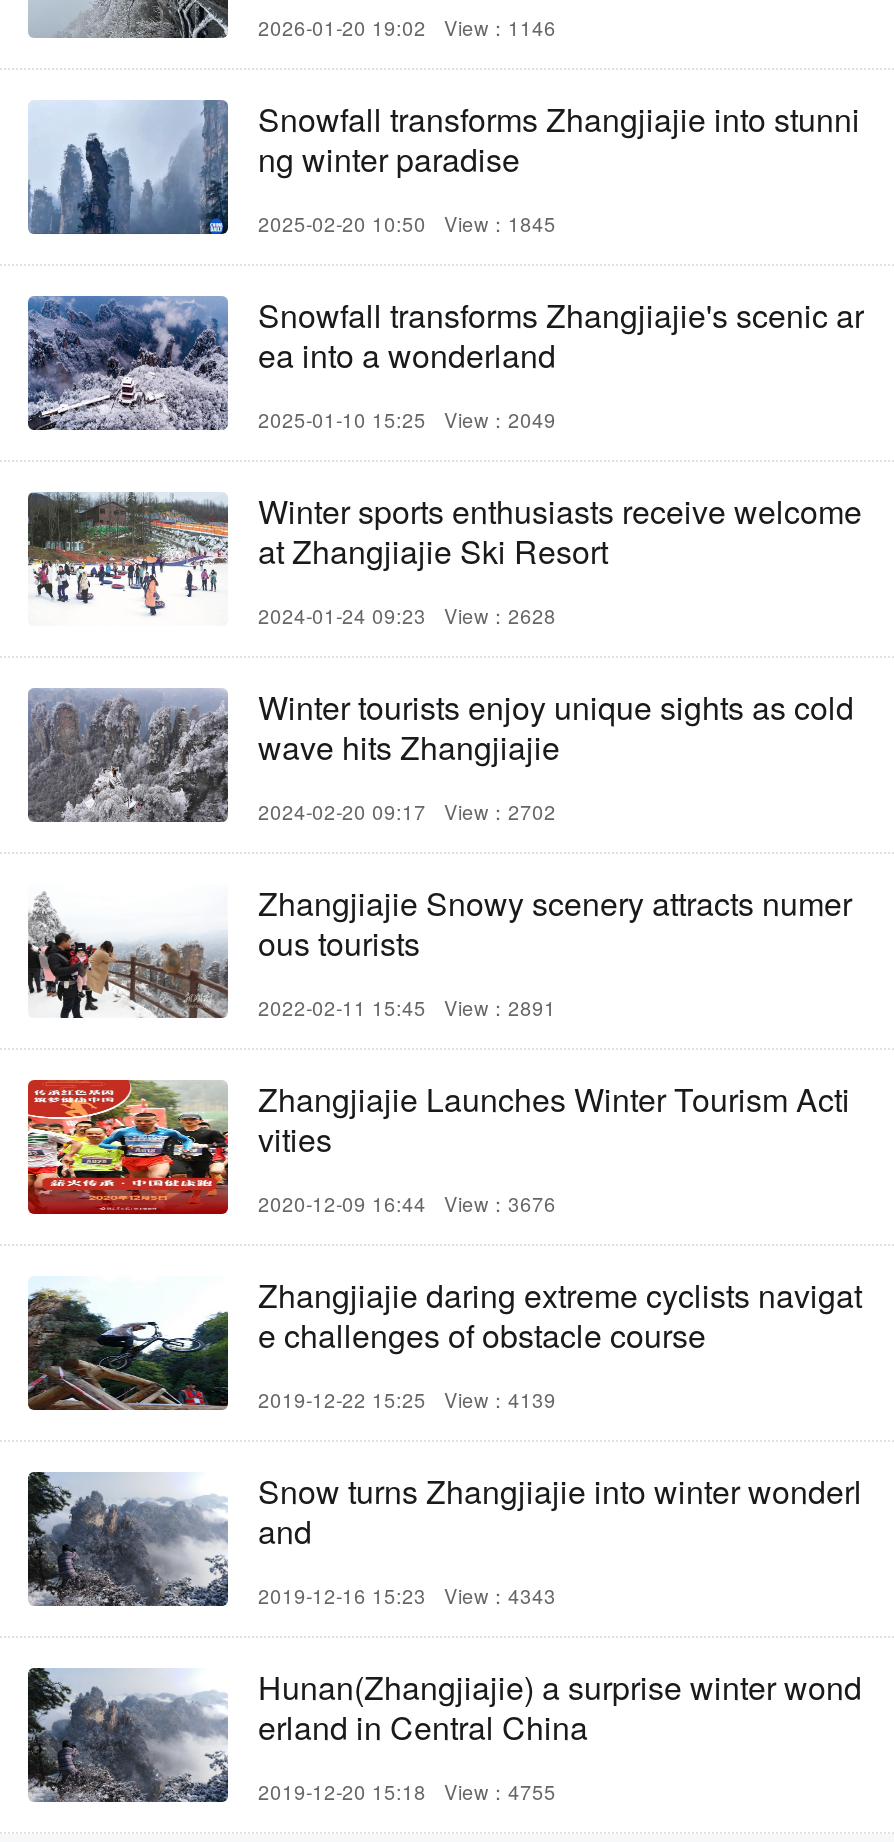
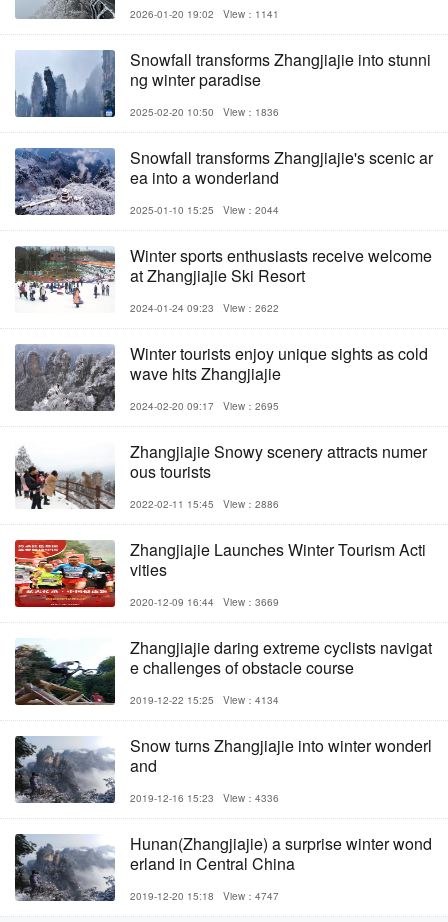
- 2026-01-20 19:02 View：1146
+ 2026-01-20 19:02 View：1141

- 2025-02-20 10:50 View：1845
+ 2025-02-20 10:50 View：1836

- 2025-01-10 15:25 View：2049
+ 2025-01-10 15:25 View：2044

- 2024-01-24 09:23 View：2628
+ 2024-01-24 09:23 View：2622

- 2024-02-20 09:17 View：2702
+ 2024-02-20 09:17 View：2695

- 2022-02-11 15:45 View：2891
+ 2022-02-11 15:45 View：2886

- 2020-12-09 16:44 View：3676
+ 2020-12-09 16:44 View：3669

- 2019-12-22 15:25 View：4139
+ 2019-12-22 15:25 View：4134

- 2019-12-16 15:23 View：4343
+ 2019-12-16 15:23 View：4336

- 2019-12-20 15:18 View：4755
+ 2019-12-20 15:18 View：4747
